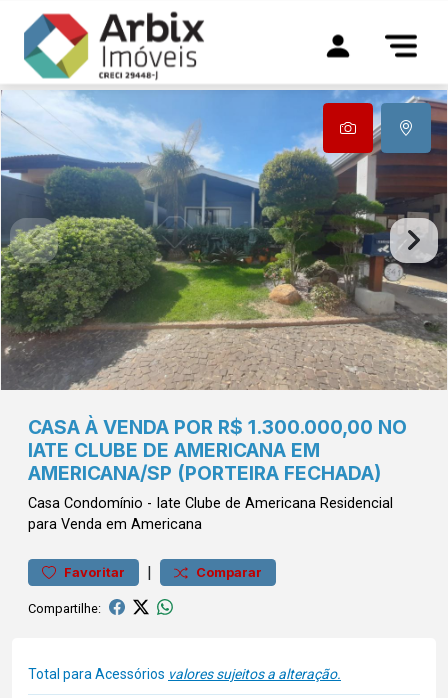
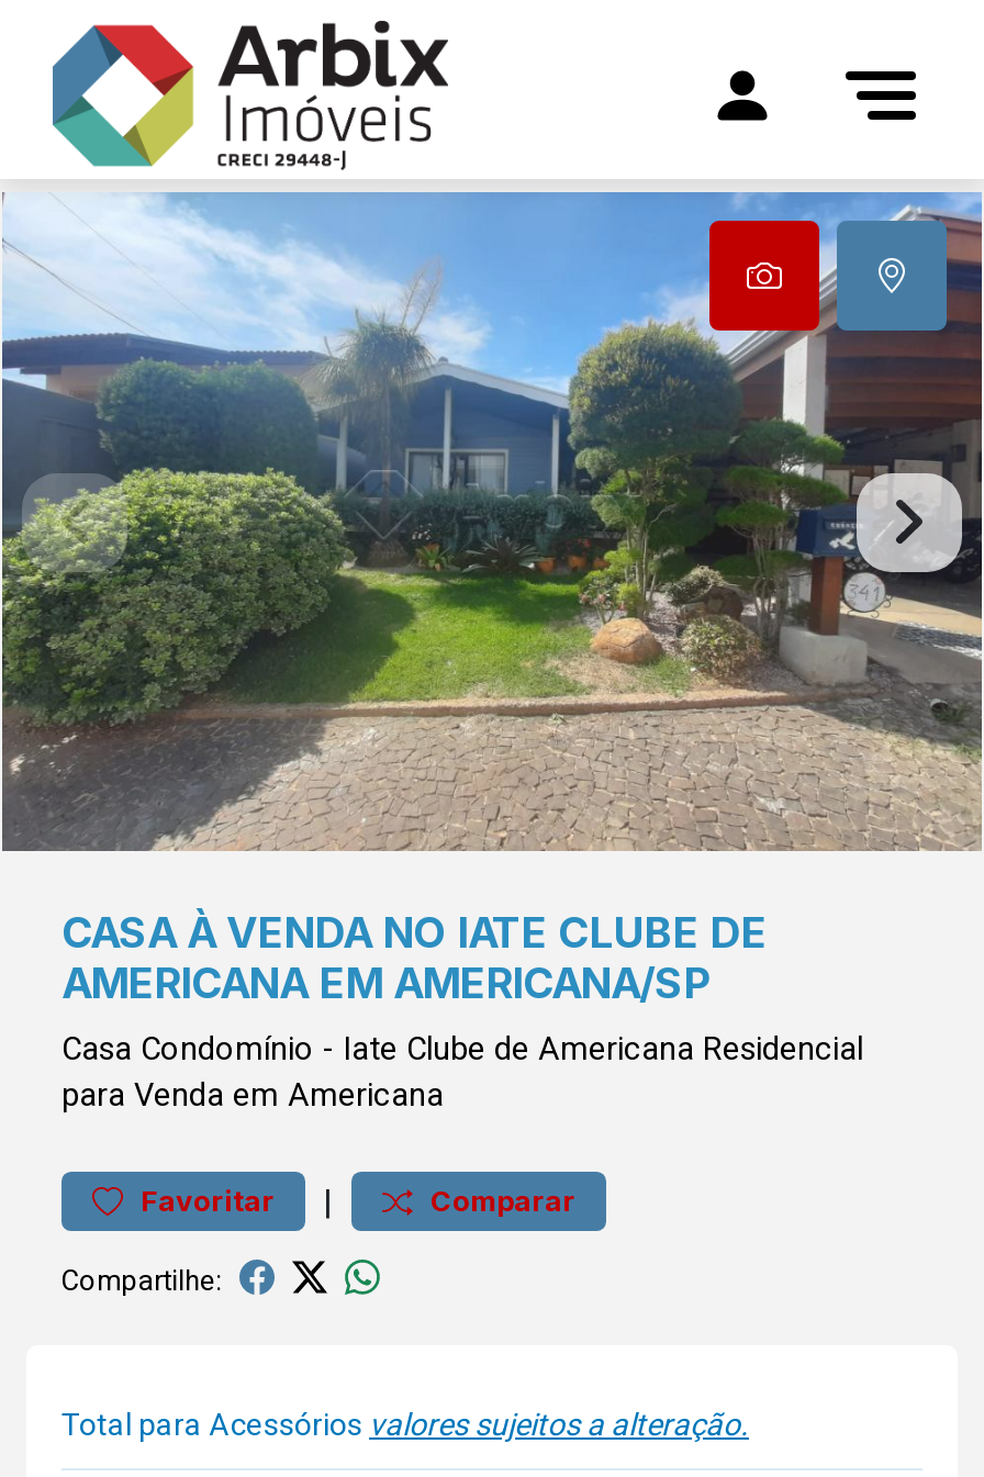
- CASA À VENDA POR R$ 1.300.000,00 NO
- IATE CLUBE DE AMERICANA EM
- AMERICANA/SP (PORTEIRA FECHADA)
+ CASA À VENDA NO IATE CLUBE DE
+ AMERICANA EM AMERICANA/SP
